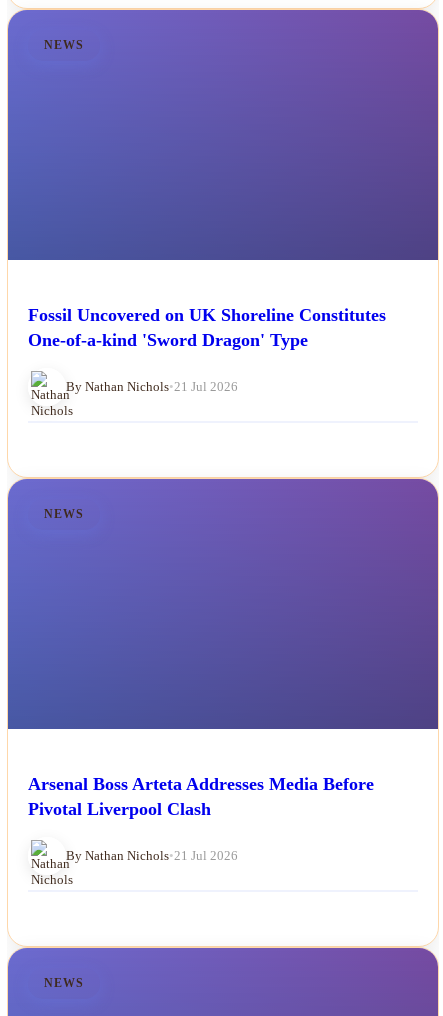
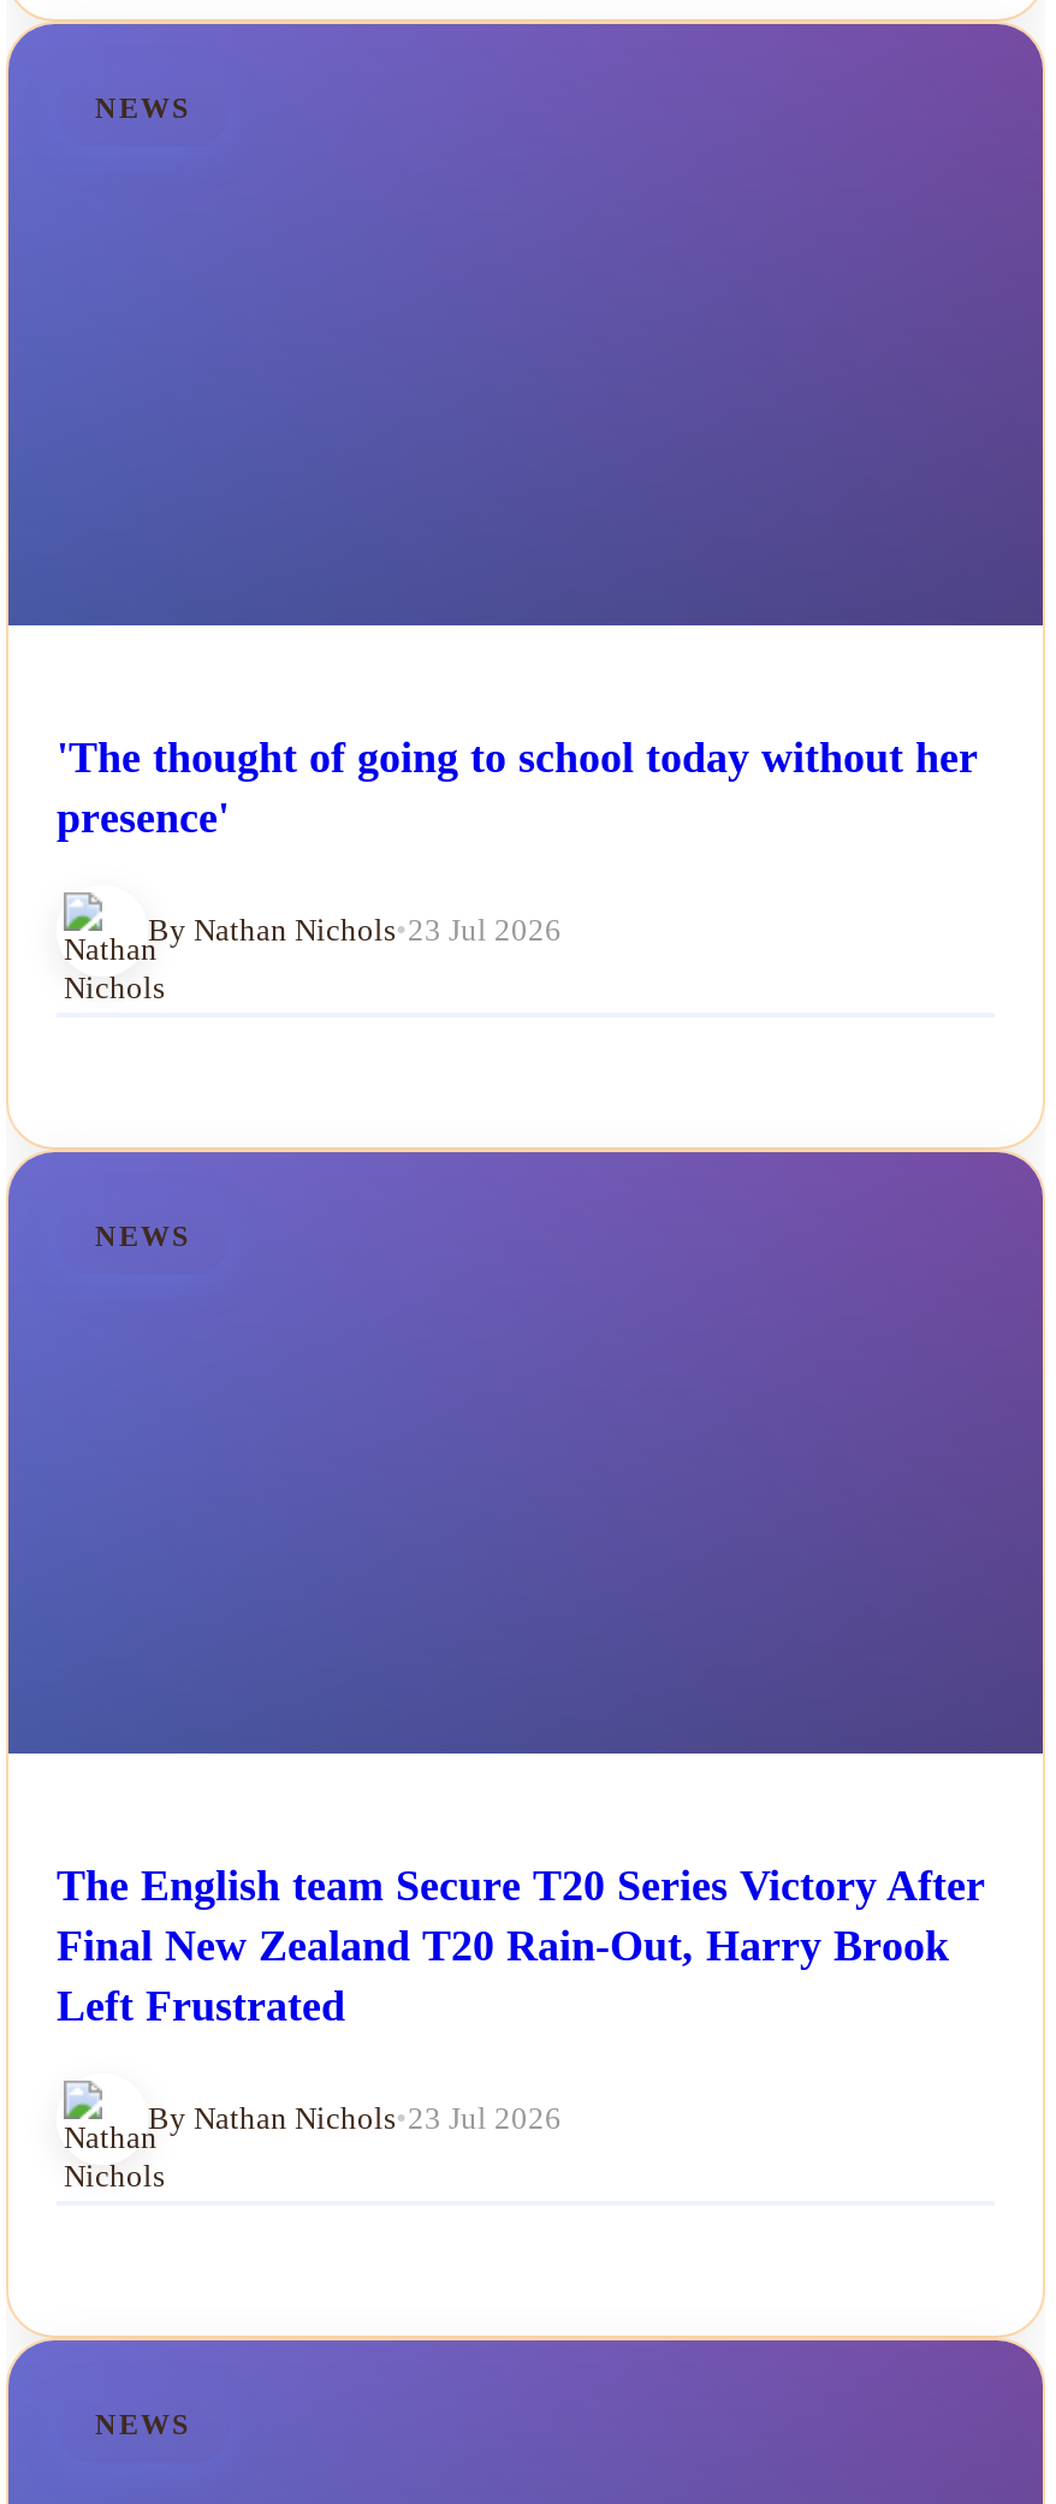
- Fossil Uncovered on UK Shoreline Constitutes
- One-of-a-kind 'Sword Dragon' Type
+ 'The thought of going to school today without her
+ presence'

- By Nathan Nichols • 21 Jul 2026
+ By Nathan Nichols • 23 Jul 2026

- Arsenal Boss Arteta Addresses Media Before
- Pivotal Liverpool Clash
+ The English team Secure T20 Series Victory After
+ Final New Zealand T20 Rain-Out, Harry Brook
+ Left Frustrated

- By Nathan Nichols • 21 Jul 2026
+ By Nathan Nichols • 23 Jul 2026
